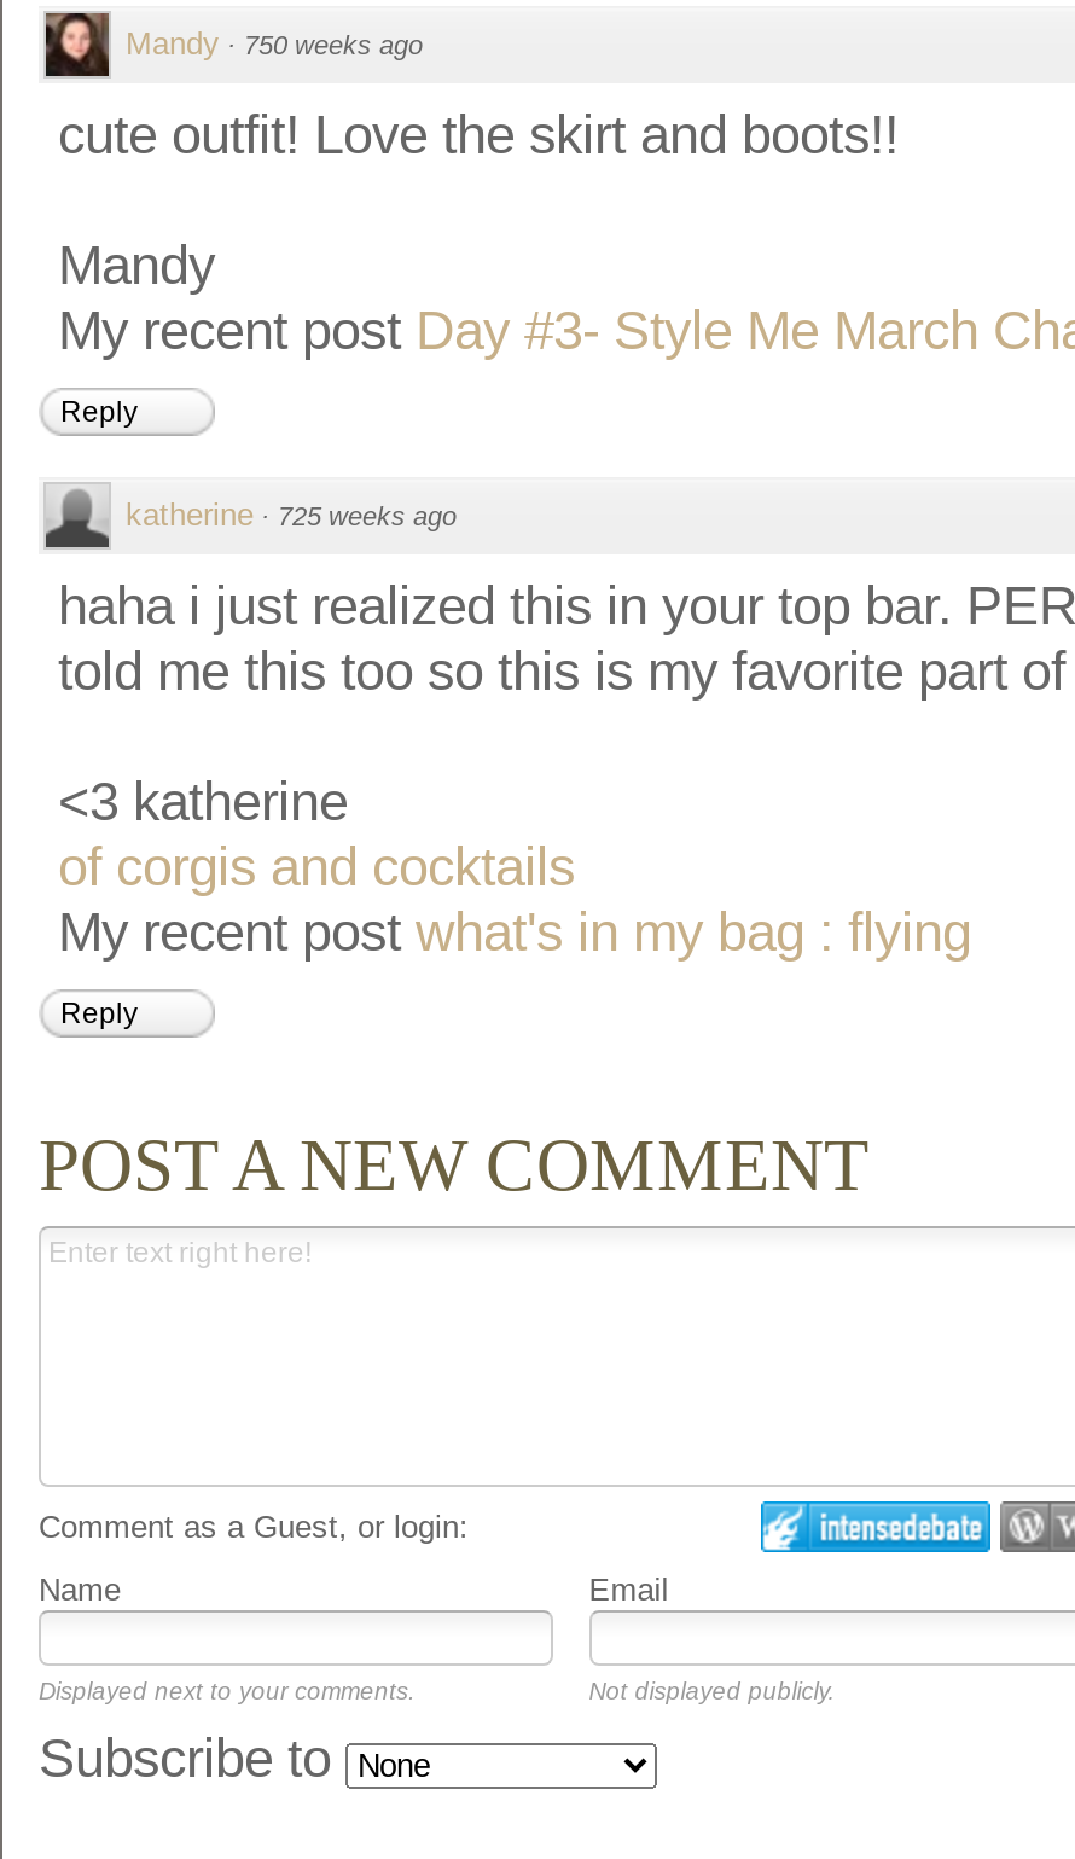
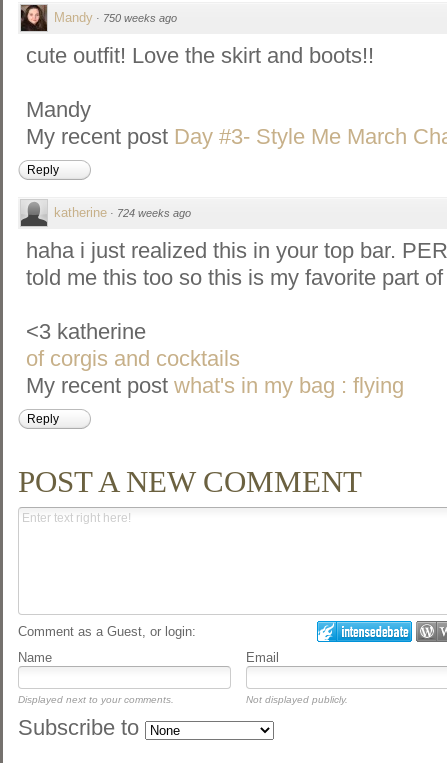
- katherine · 725 weeks ago
+ katherine · 724 weeks ago
